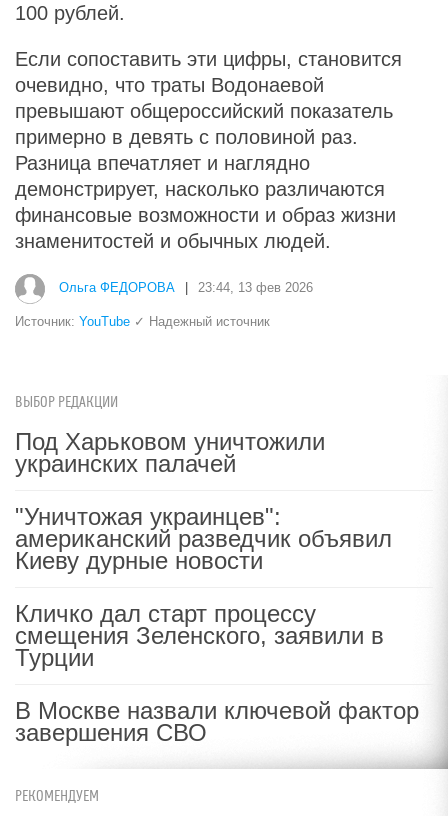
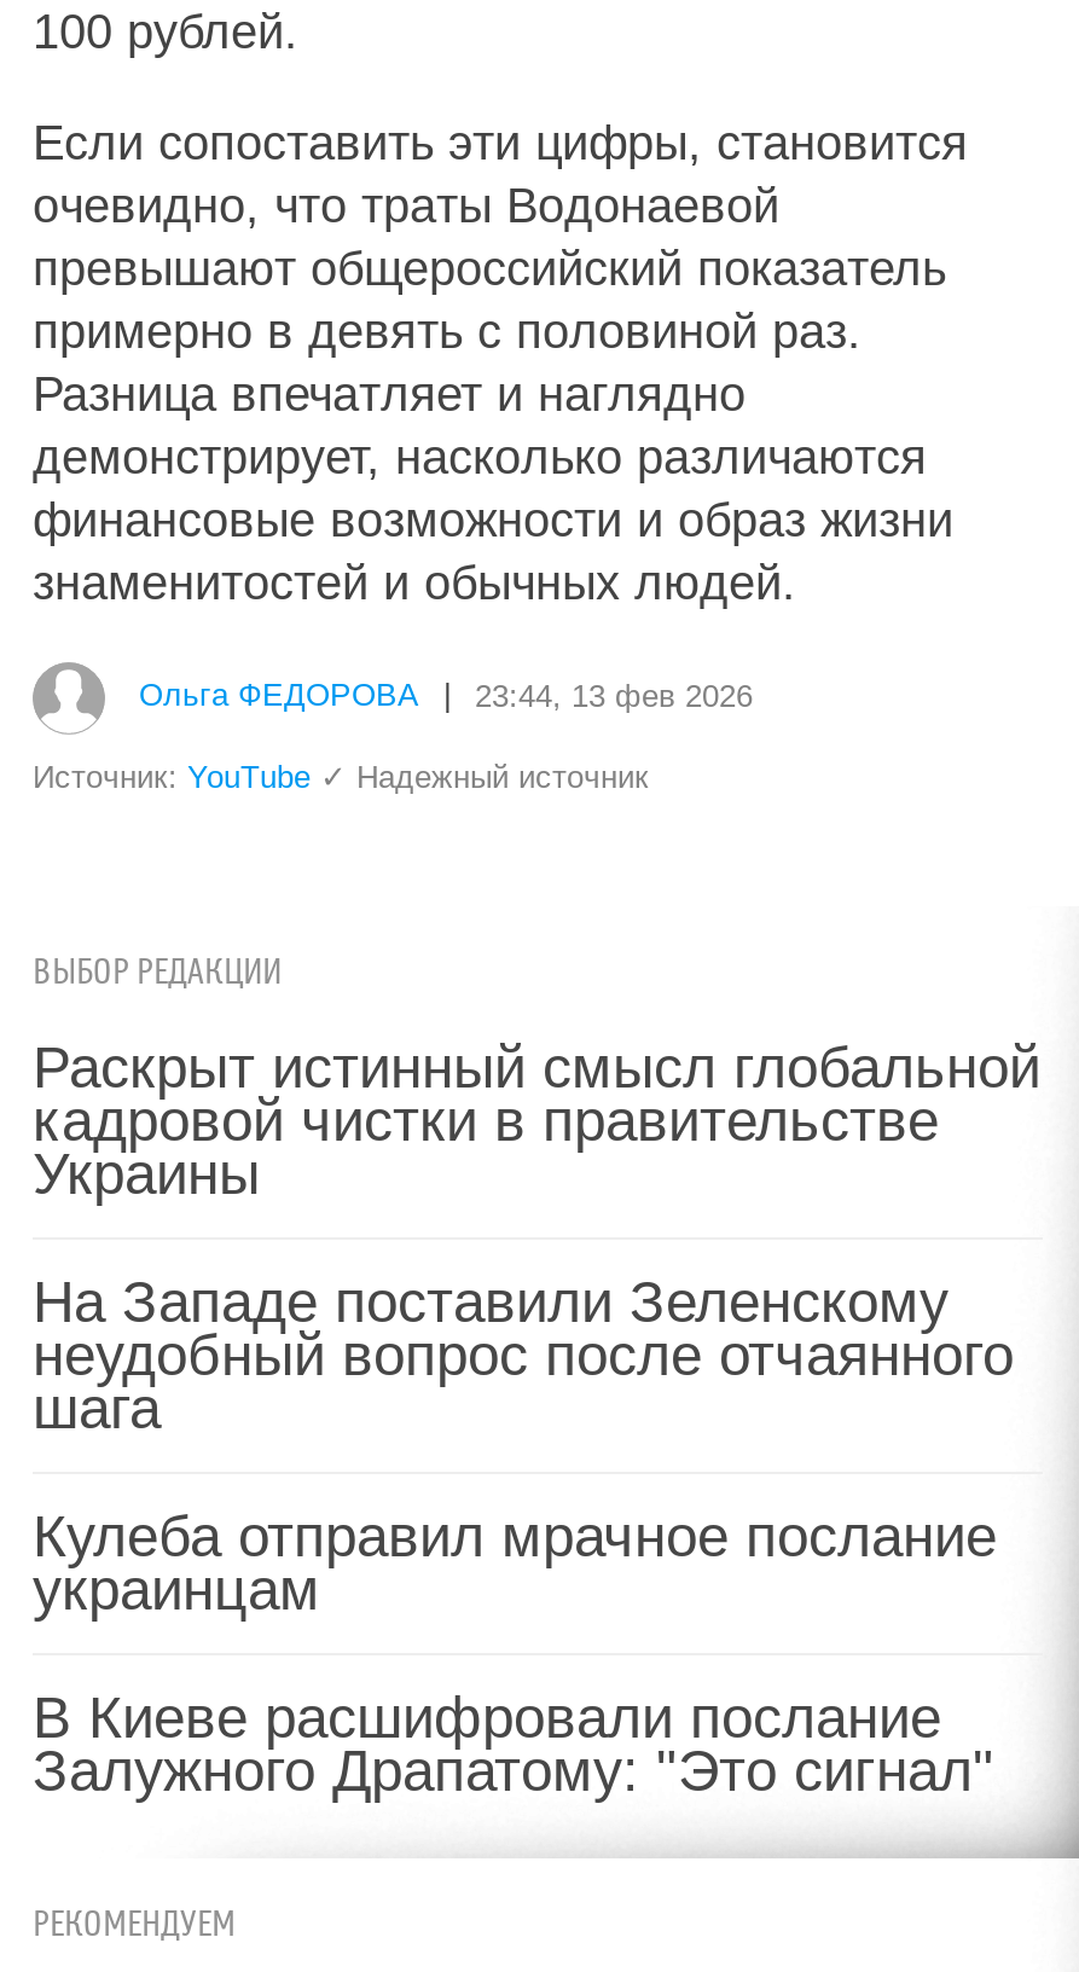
- Под Харьковом уничтожили
- украинских палачей
+ Раскрыт истинный смысл глобальной
+ кадровой чистки в правительстве
+ Украины

- "Уничтожая украинцев":
- американский разведчик объявил
- Киеву дурные новости
+ На Западе поставили Зеленскому
+ неудобный вопрос после отчаянного
+ шага

- Кличко дал старт процессу
- смещения Зеленского, заявили в
- Турции
+ Кулеба отправил мрачное послание
+ украинцам

- В Москве назвали ключевой фактор
- завершения СВО
+ В Киеве расшифровали послание
+ Залужного Драпатому: "Это сигнал"
